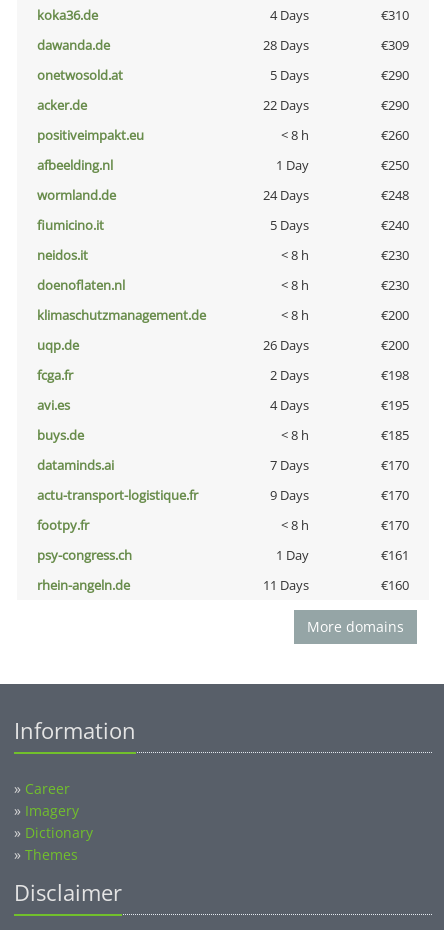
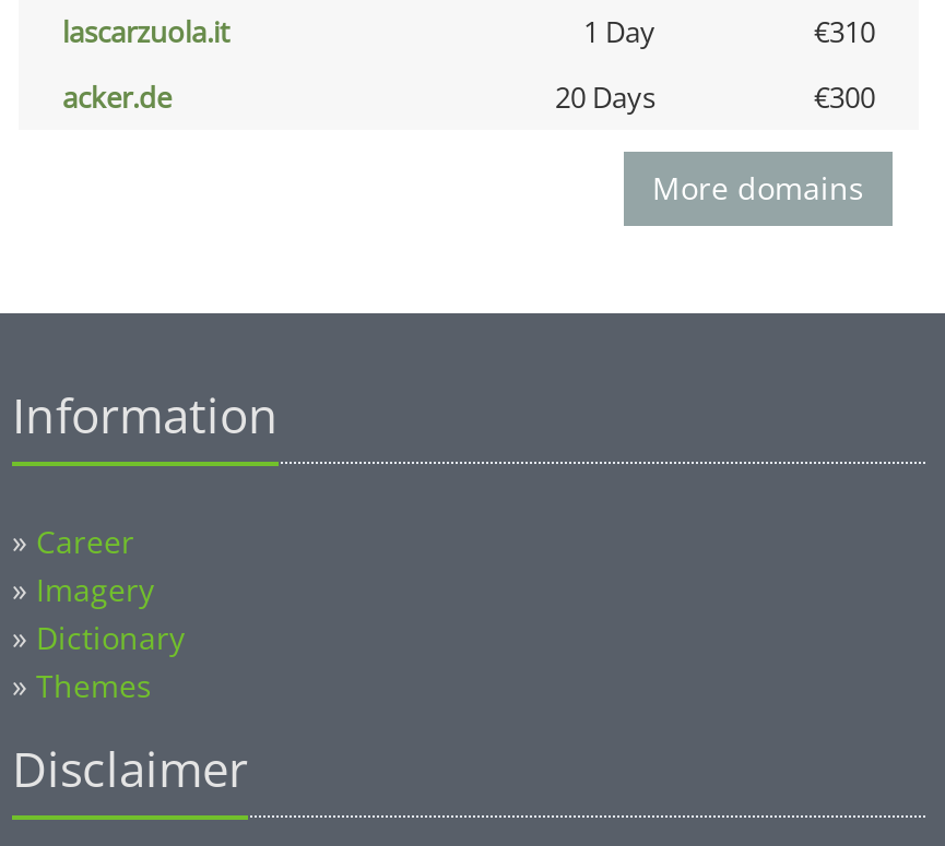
- koka36.de
- 4 Days
+ lascarzuola.it
+ 1 Day

- dawanda.de
- 28 Days
- €309
- onetwosold.at
- 5 Days
- €290

- 22 Days
- €290
- positiveimpakt.eu
- < 8 h
- €260
- afbeelding.nl
- 1 Day
- €250
- wormland.de
- 24 Days
- €248
- fiumicino.it
- 5 Days
- €240
- neidos.it
- < 8 h
- €230
- doenoflaten.nl
- < 8 h
- €230
- klimaschutzmanagement.de
- < 8 h
- €200
- uqp.de
- 26 Days
- €200
- fcga.fr
- 2 Days
- €198
- avi.es
- 4 Days
- €195
- buys.de
- < 8 h
- €185
- dataminds.ai
- 7 Days
- €170
- actu-transport-logistique.fr
- 9 Days
- €170
- footpy.fr
- < 8 h
- €170
- psy-congress.ch
- 1 Day
- €161
- rhein-angeln.de
- 11 Days
- €160
+ 20 Days
+ €300
